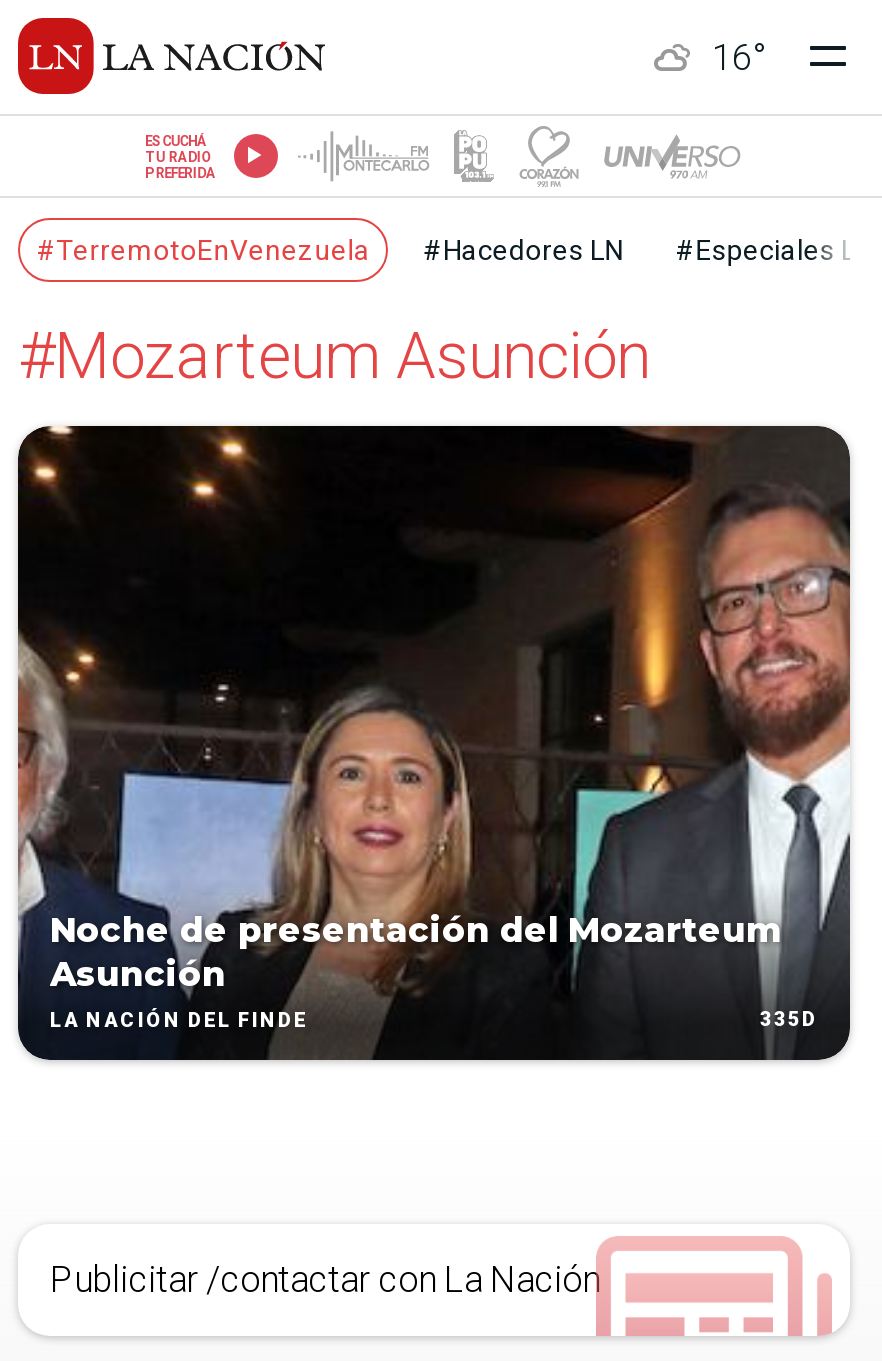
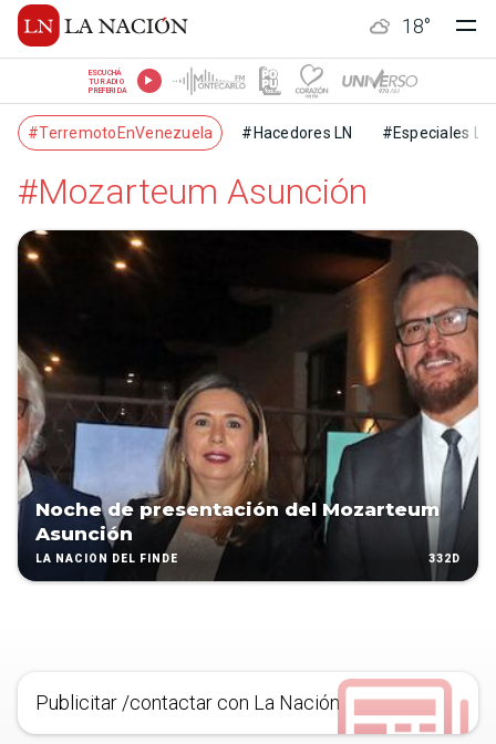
- 16°
+ 18°

- 335D
+ 332D
